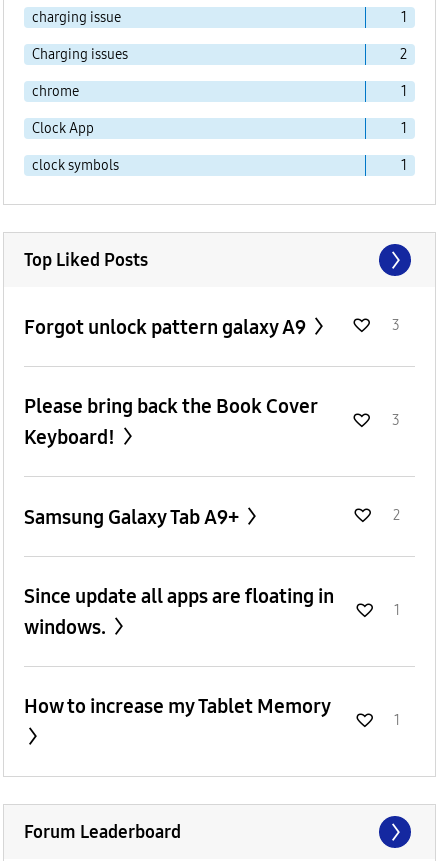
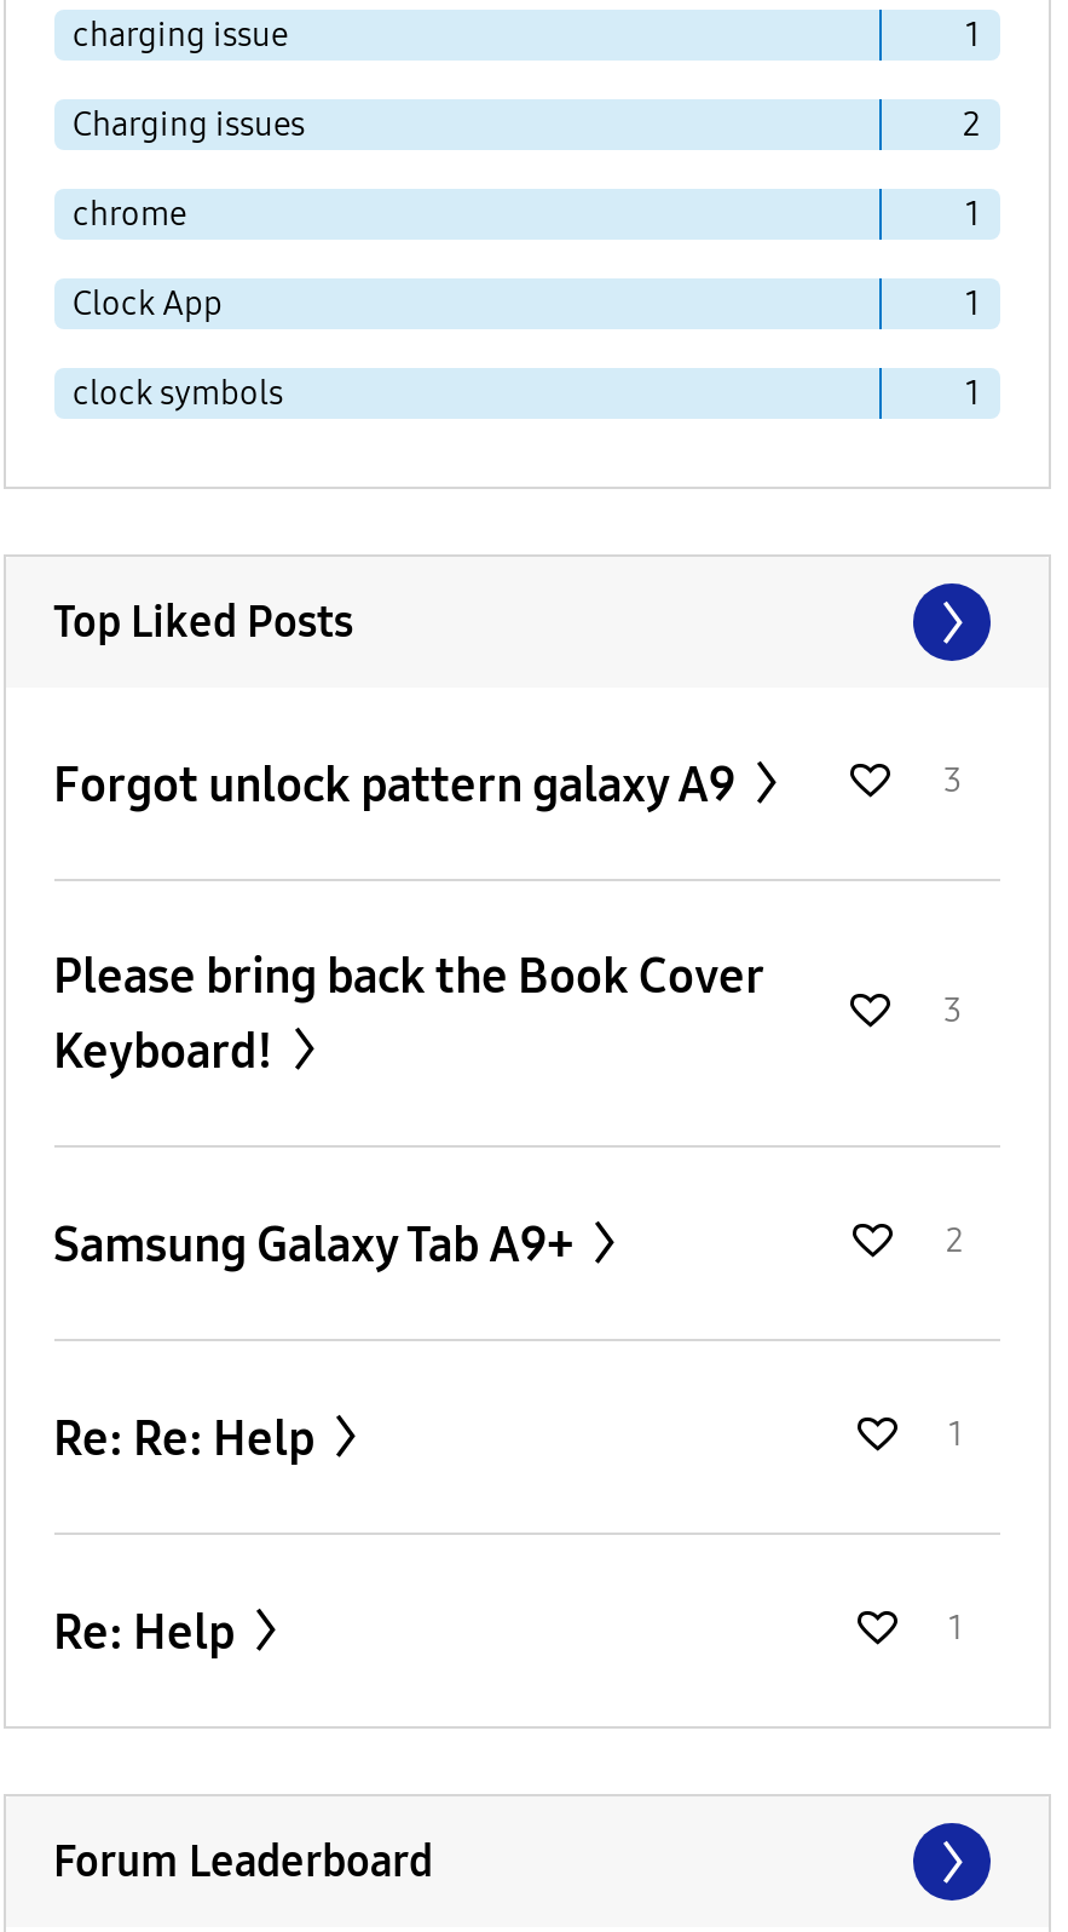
- Since update all apps are floating in
- windows.
+ Re: Re: Help

- How to increase my Tablet Memory
+ Re: Help
